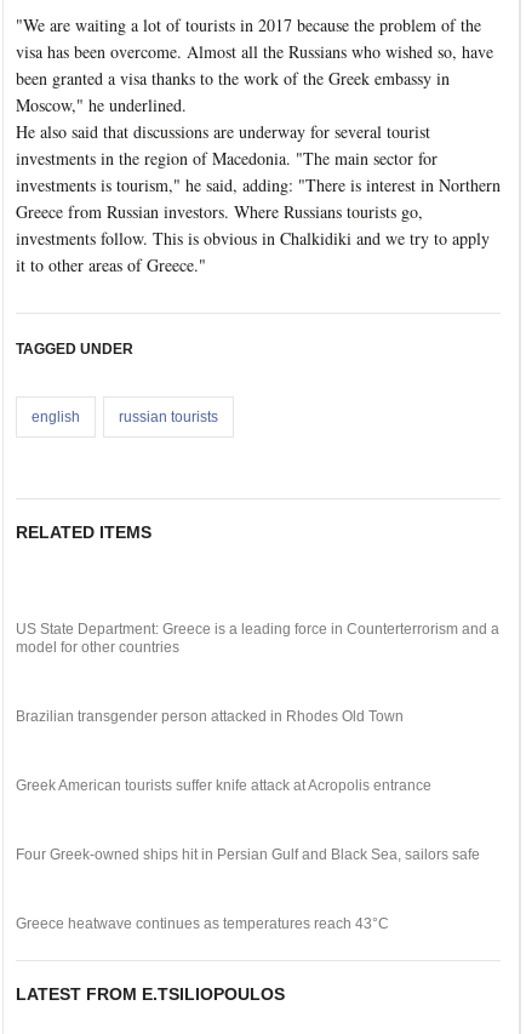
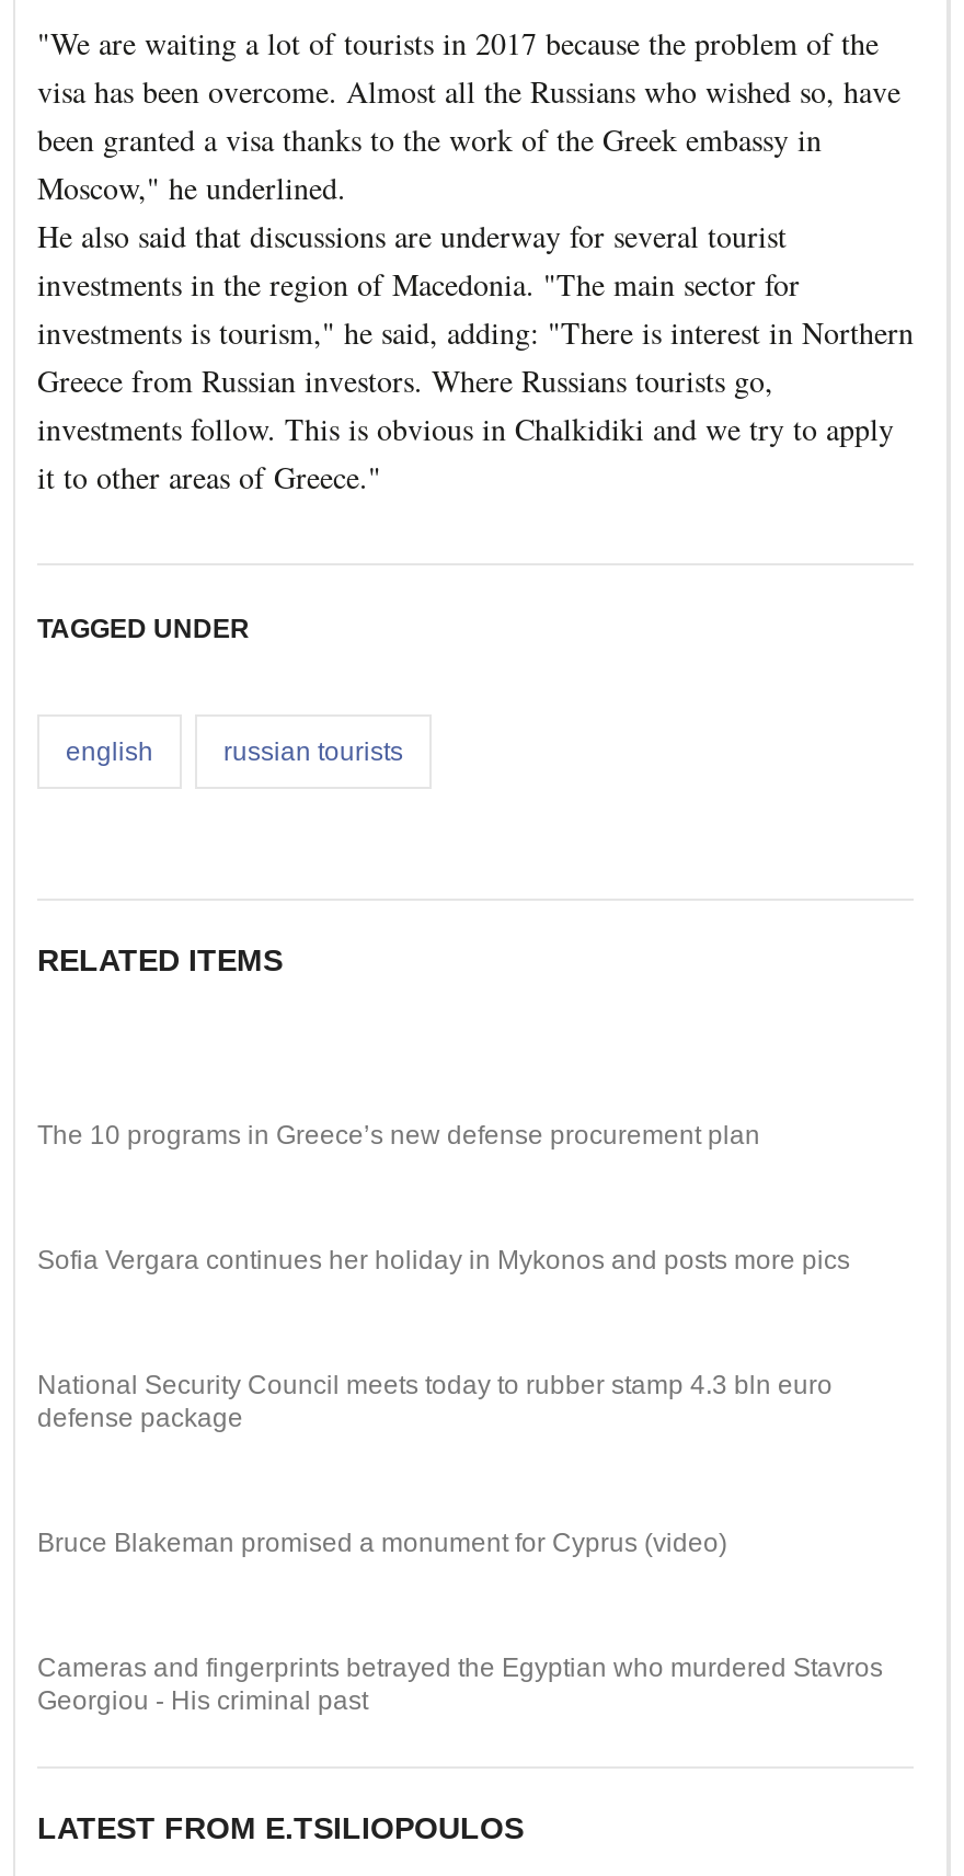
- US State Department: Greece is a leading force in Counterterrorism and a
- model for other countries
+ The 10 programs in Greece’s new defense procurement plan

- Brazilian transgender person attacked in Rhodes Old Town
+ Sofia Vergara continues her holiday in Mykonos and posts more pics

- Greek American tourists suffer knife attack at Acropolis entrance
+ National Security Council meets today to rubber stamp 4.3 bln euro
+ defense package

- Four Greek-owned ships hit in Persian Gulf and Black Sea, sailors safe
+ Bruce Blakeman promised a monument for Cyprus (video)

- Greece heatwave continues as temperatures reach 43°C
+ Cameras and fingerprints betrayed the Egyptian who murdered Stavros
+ Georgiou - His criminal past
